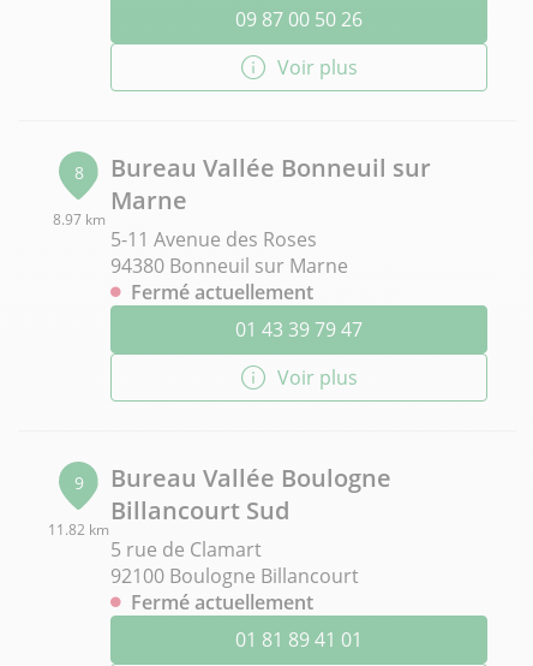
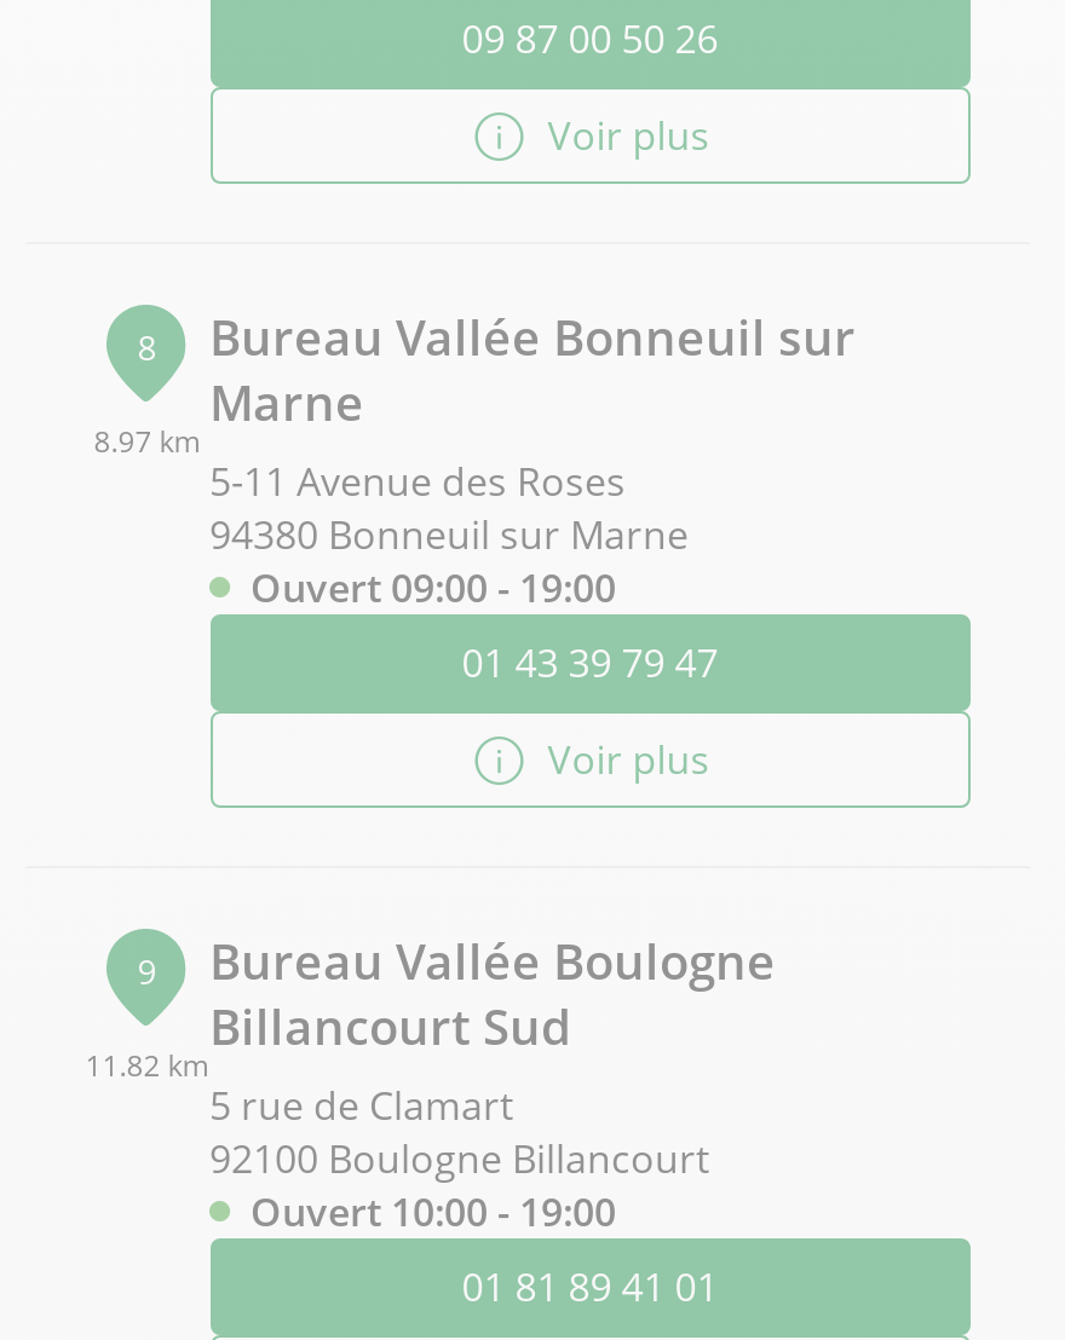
- Fermé actuellement
+ Ouvert 09:00 - 19:00

- Fermé actuellement
+ Ouvert 10:00 - 19:00
